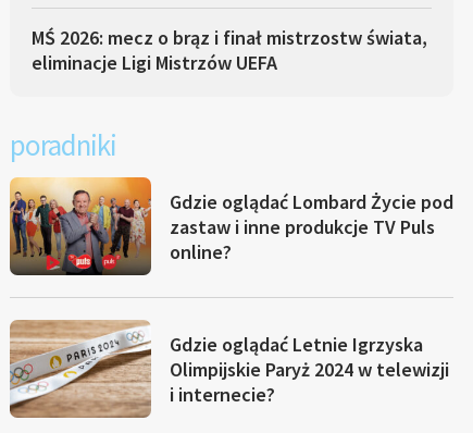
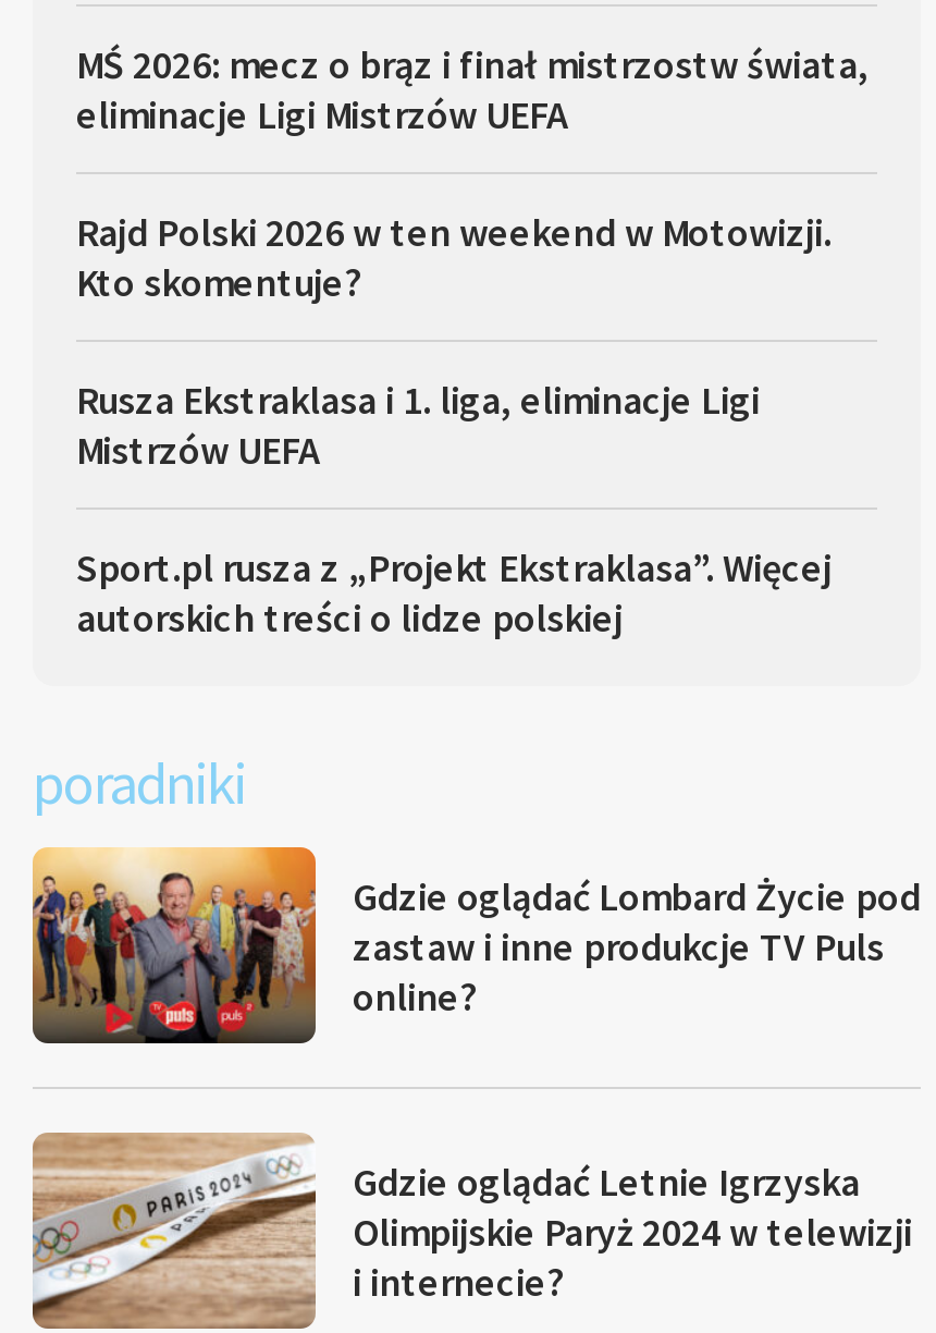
+ Rajd Polski 2026 w ten weekend w Motowizji.
+ Kto skomentuje?
+ Rusza Ekstraklasa i 1. liga, eliminacje Ligi
+ Mistrzów UEFA
+ Sport.pl rusza z „Projekt Ekstraklasa”. Więcej
+ autorskich treści o lidze polskiej
